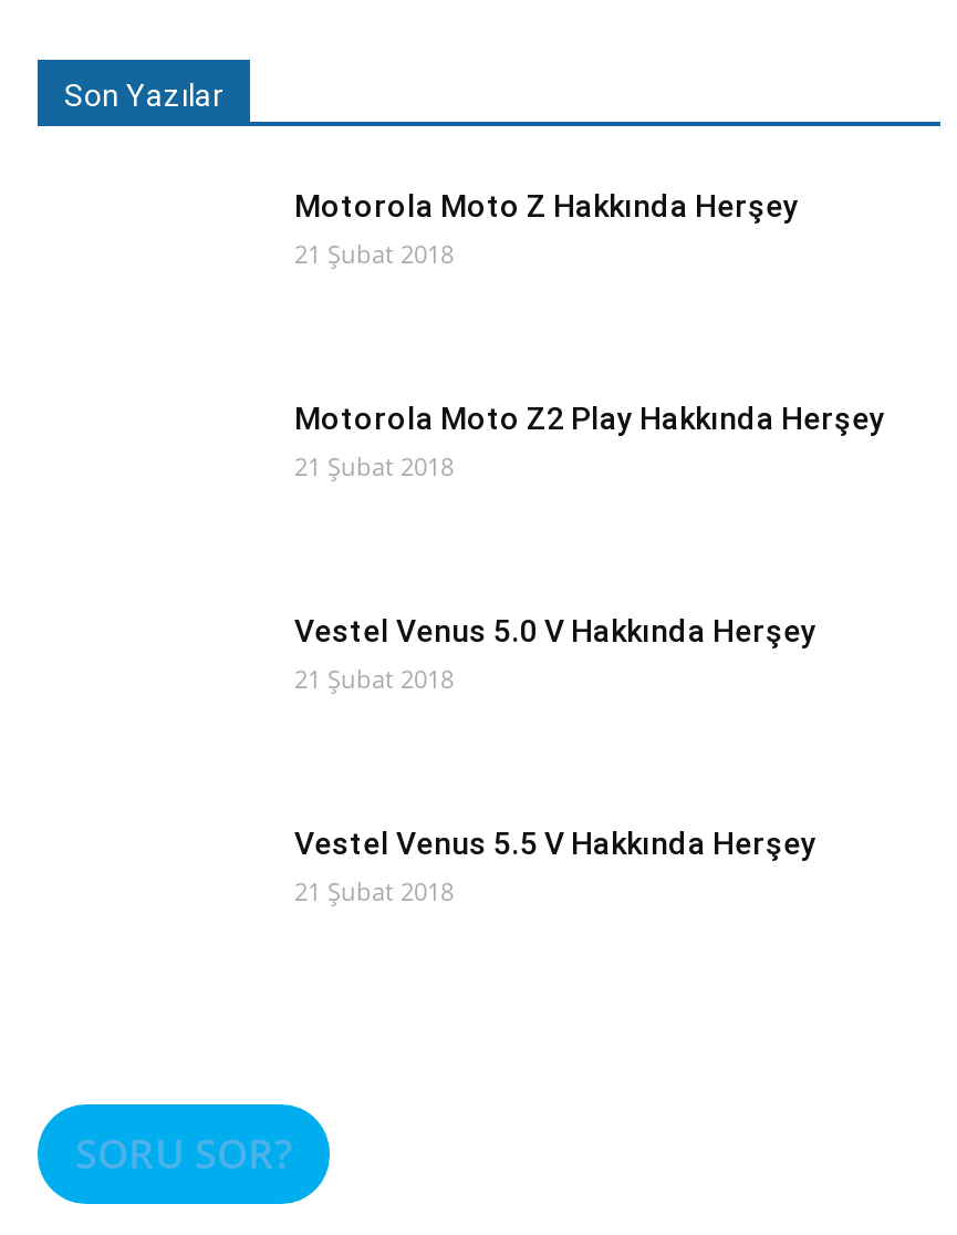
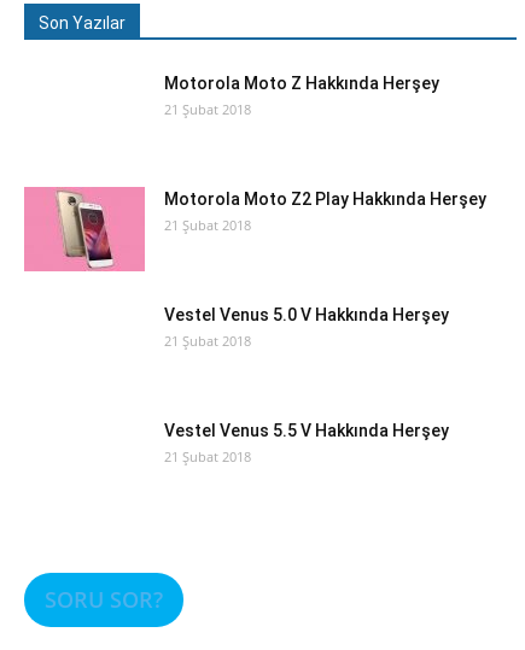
+ [image]
